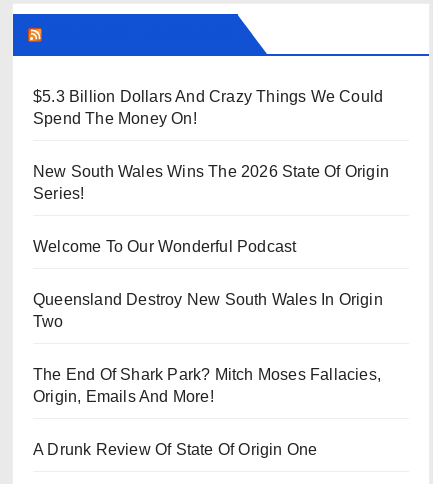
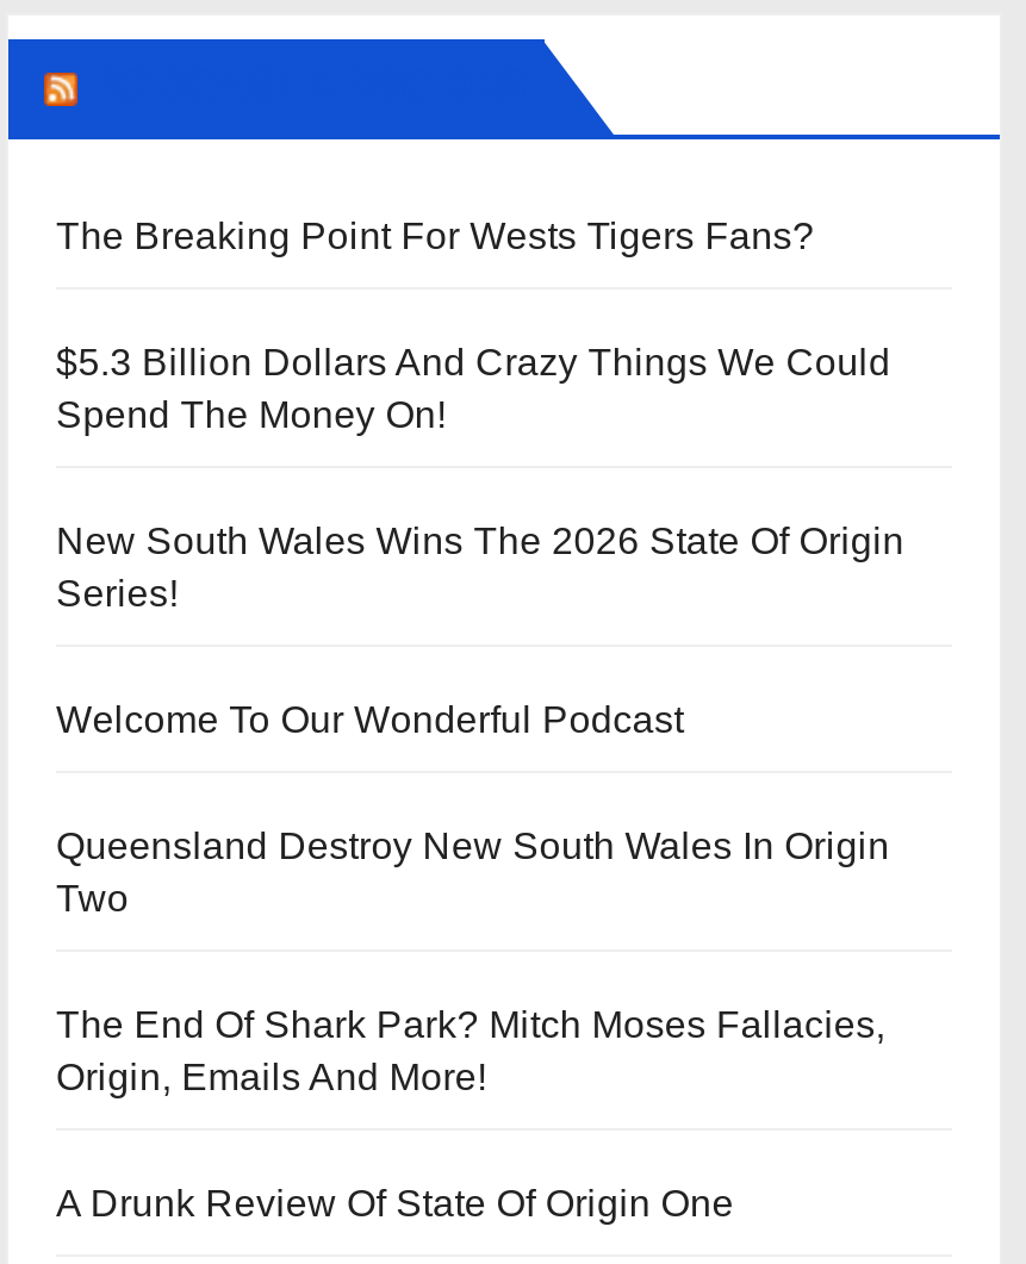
+ The Breaking Point For Wests Tigers Fans?
